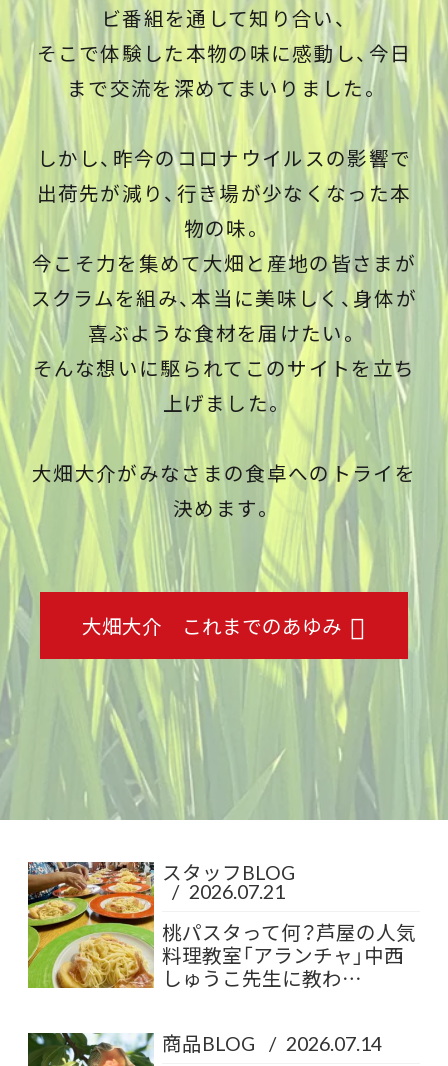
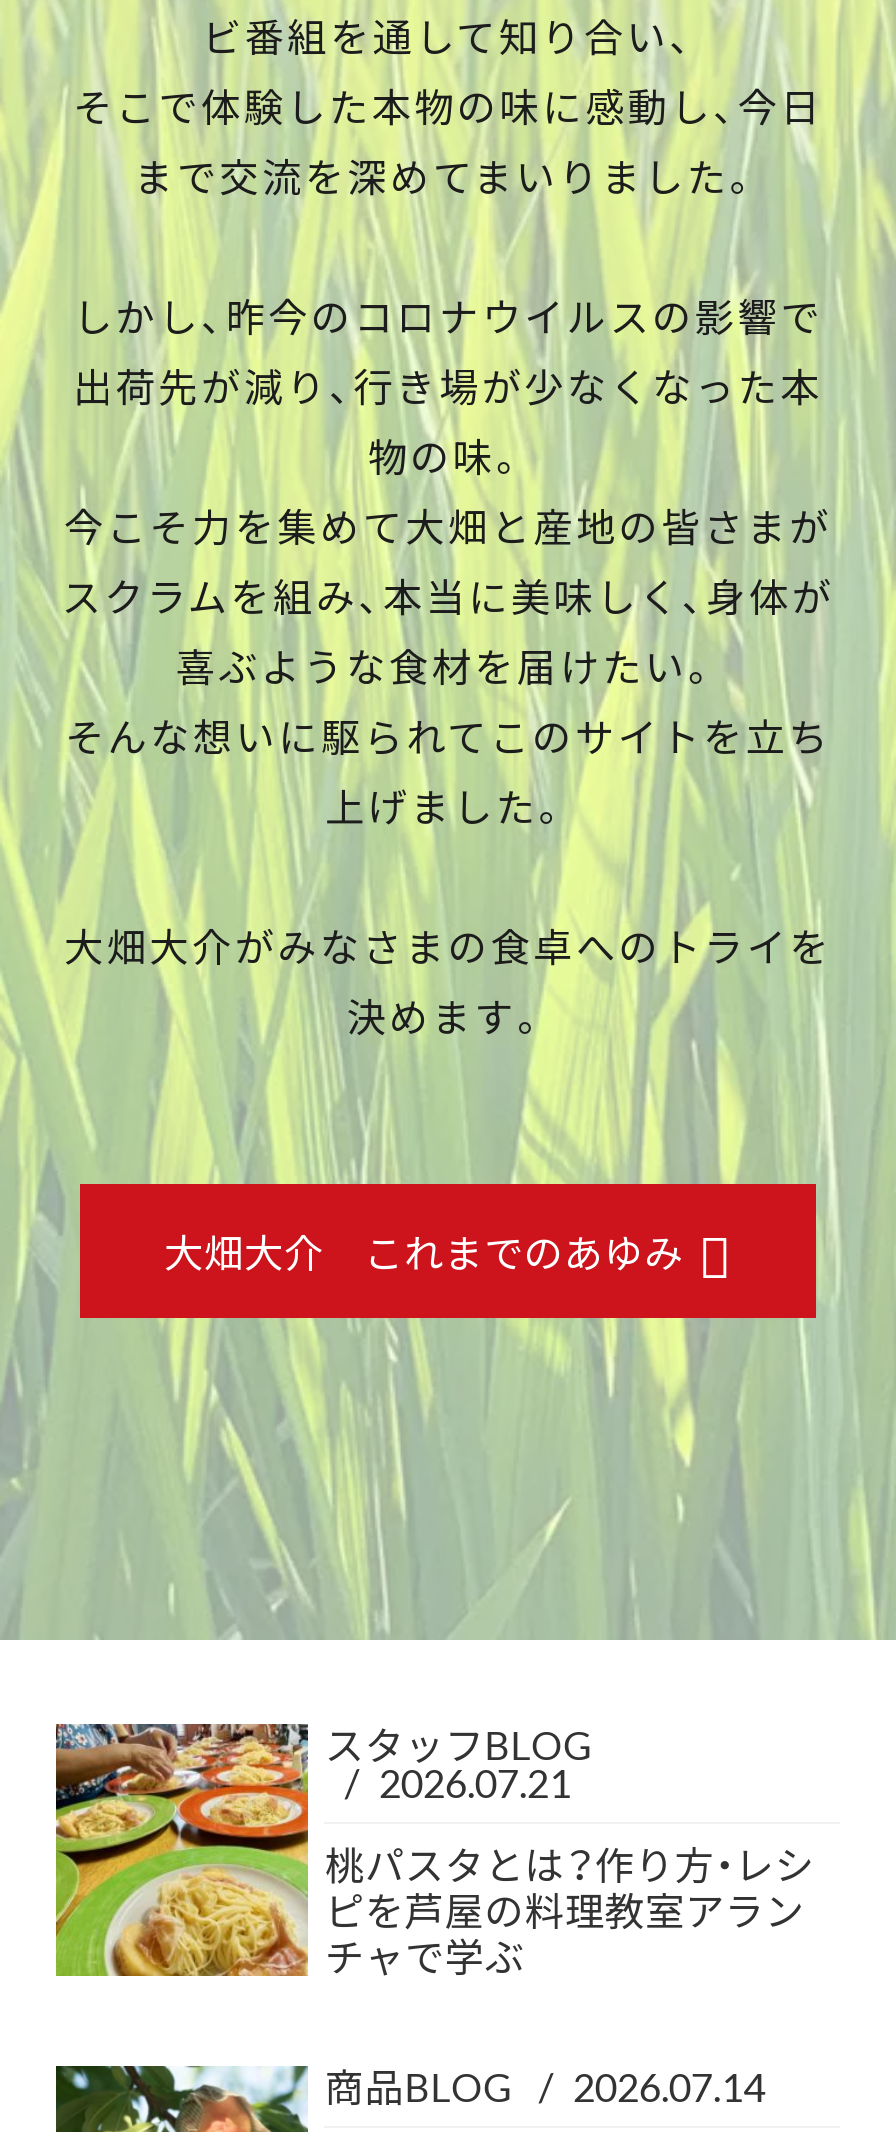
- 桃パスタって何？芦屋の人気
- 料理教室「アランチャ」中西
- しゅうこ先生に教わ…
+ 桃パスタとは？作り方・レシ
+ ピを芦屋の料理教室アラン
+ チャで学ぶ
